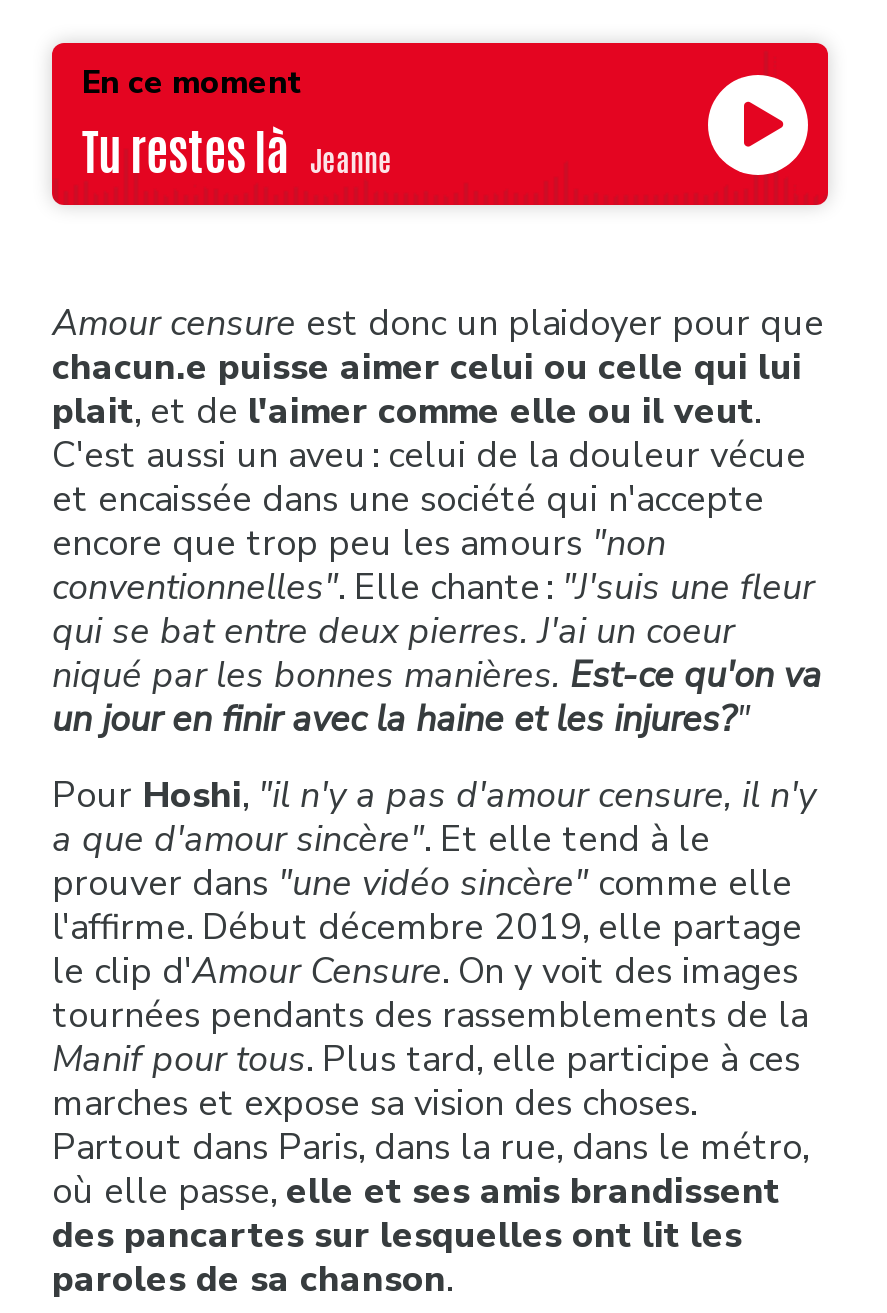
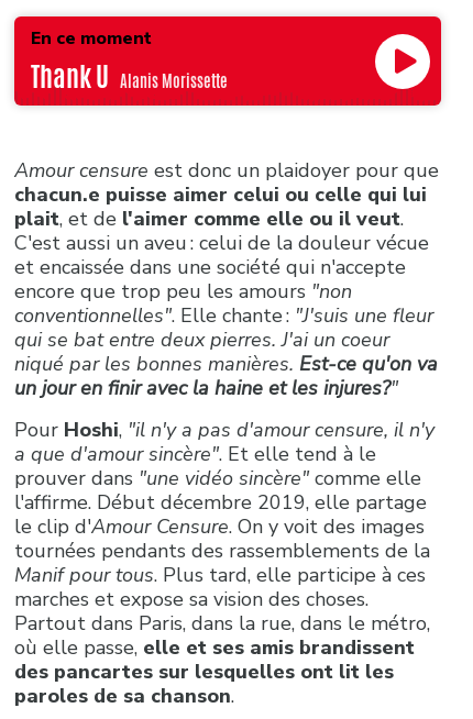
- Tu restes là Jeanne
+ Thank U Alanis Morissette
